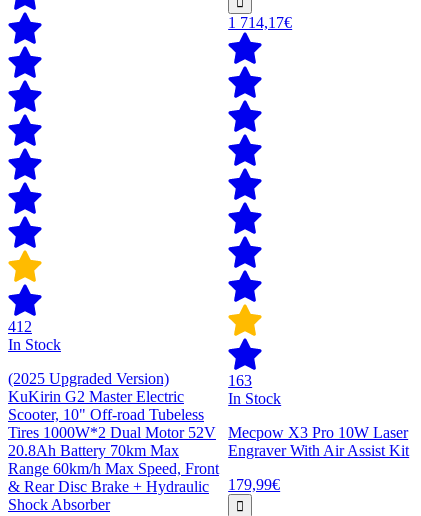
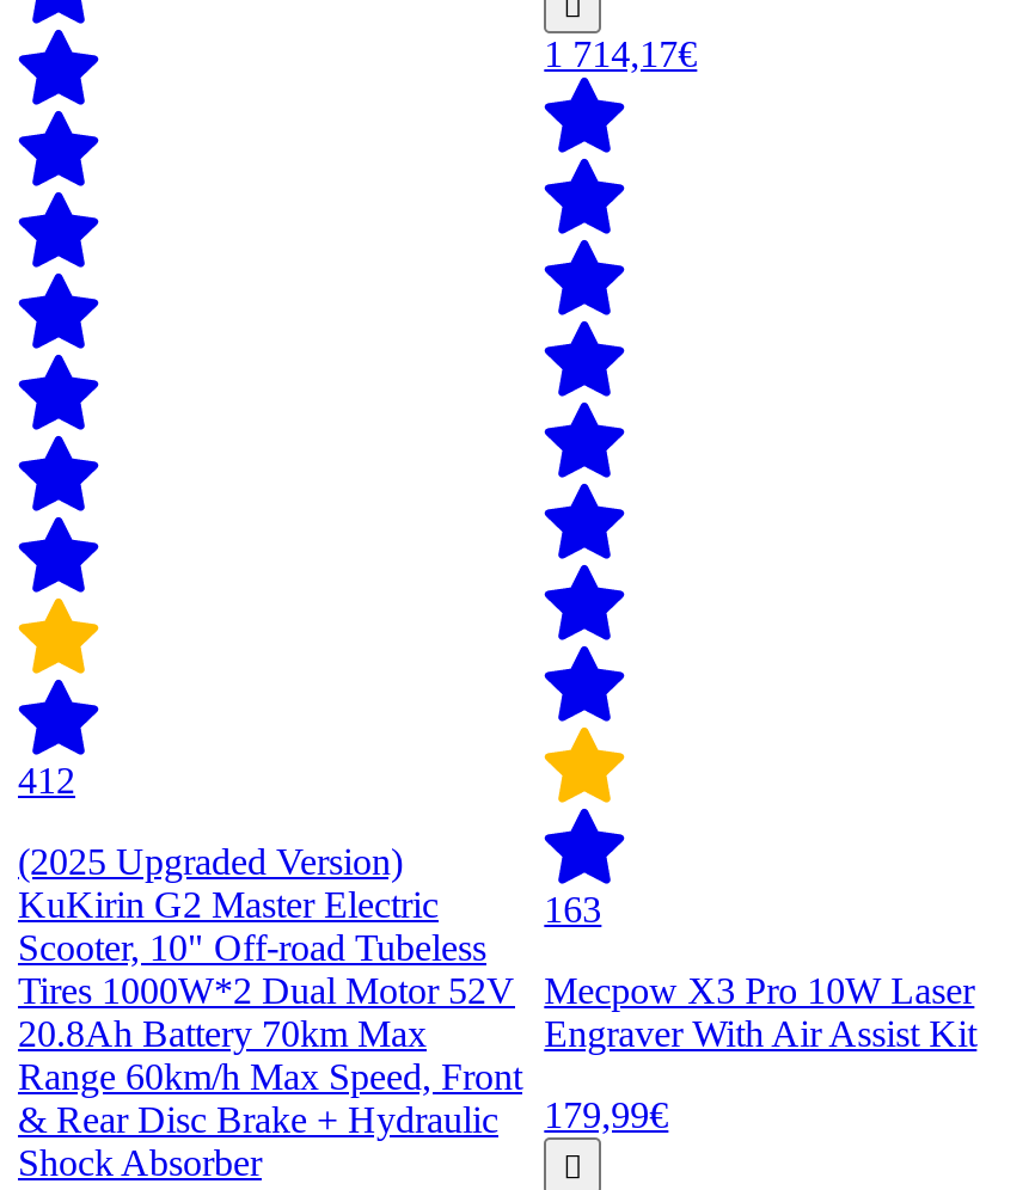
- In Stock

- In Stock
